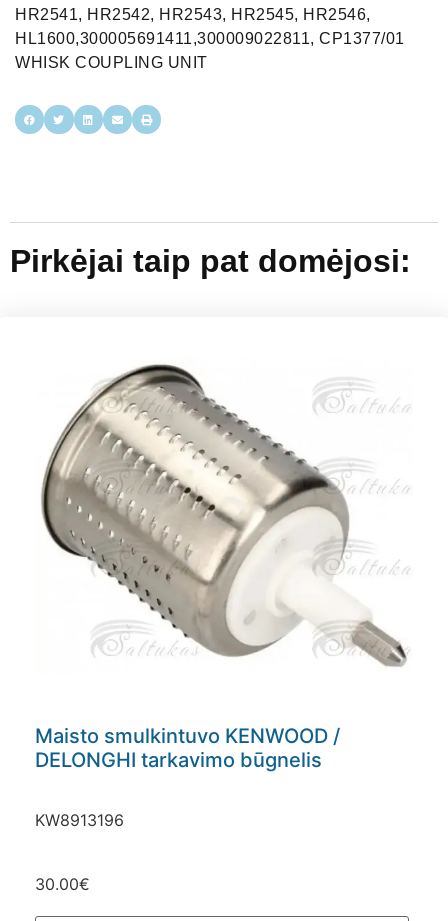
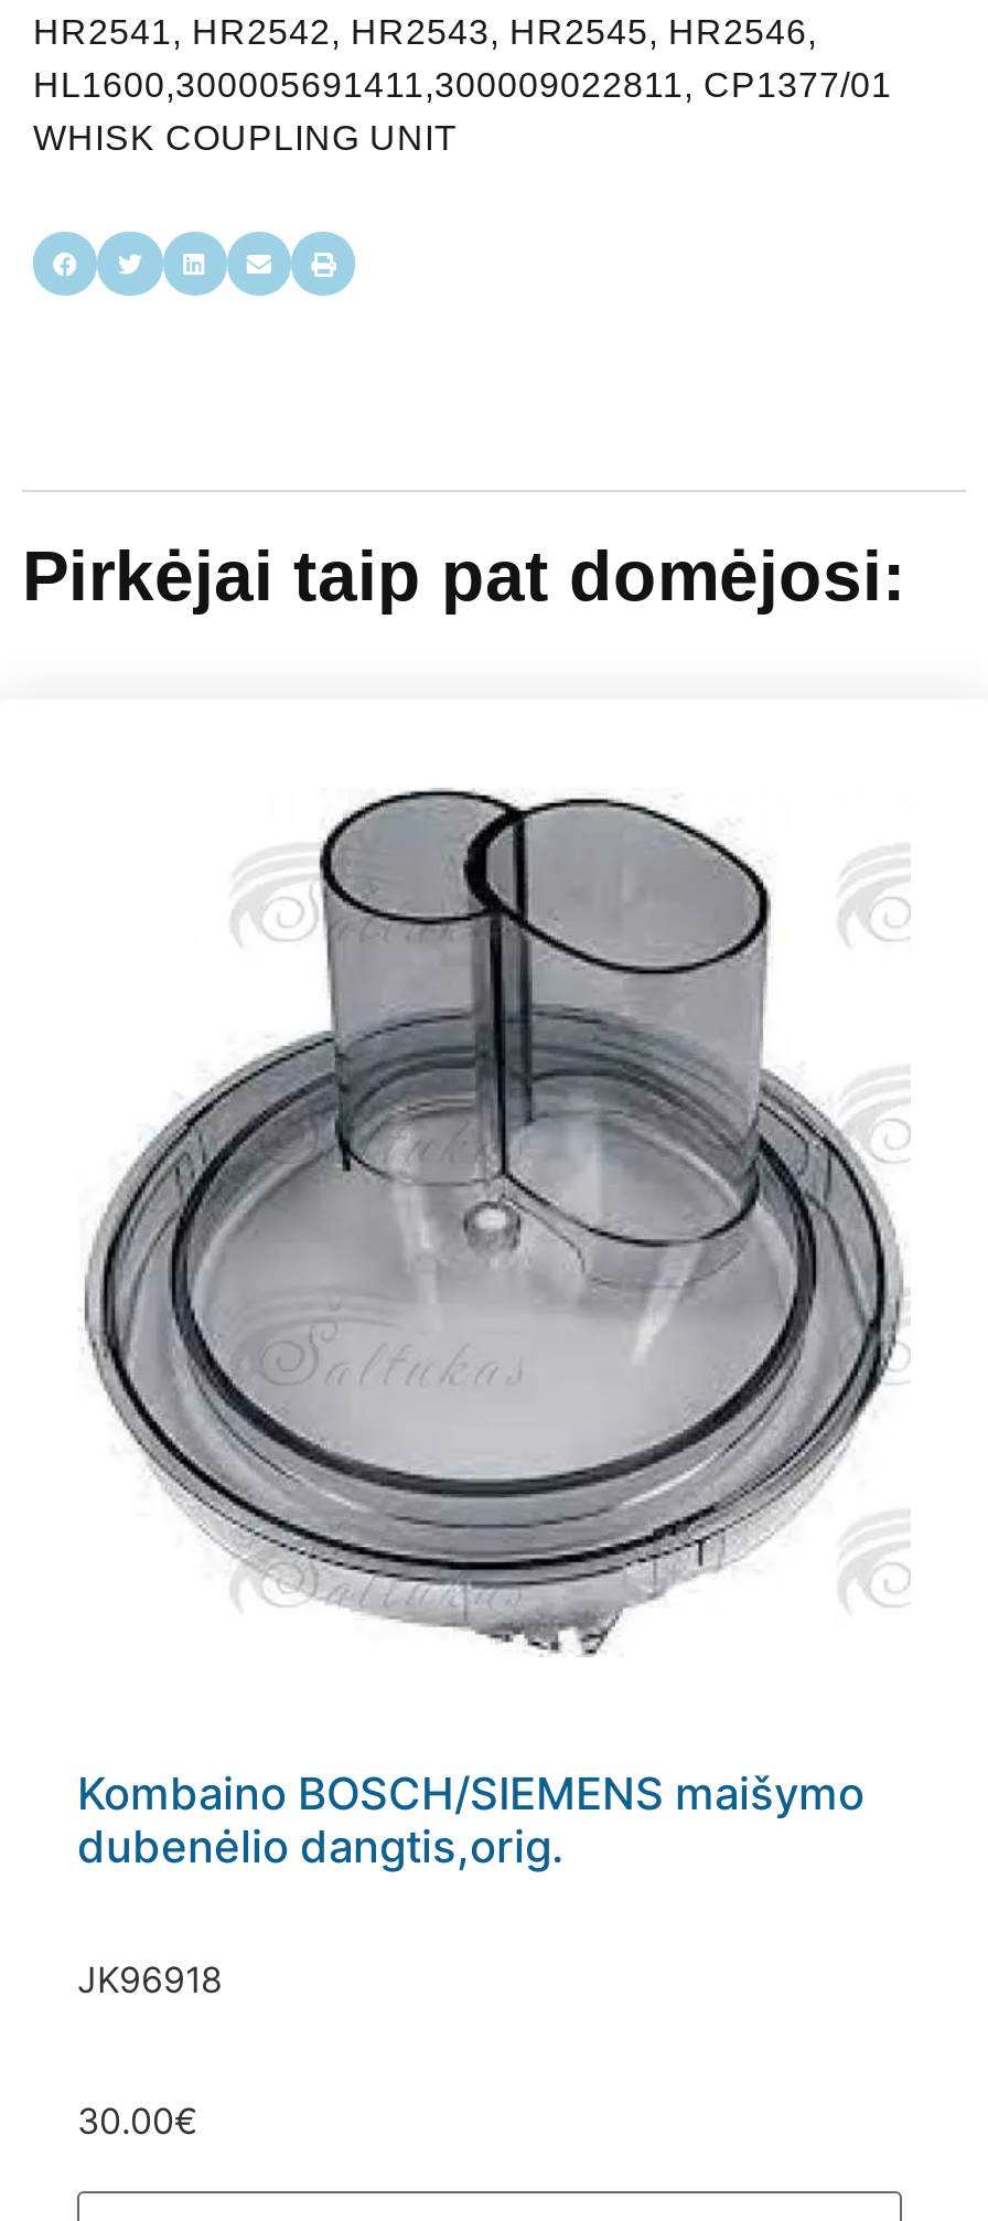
- [image]
+ [image]

- Maisto smulkintuvo KENWOOD /
- DELONGHI tarkavimo būgnelis
+ Kombaino BOSCH/SIEMENS maišymo
+ dubenėlio dangtis,orig.

- KW8913196
+ JK96918
